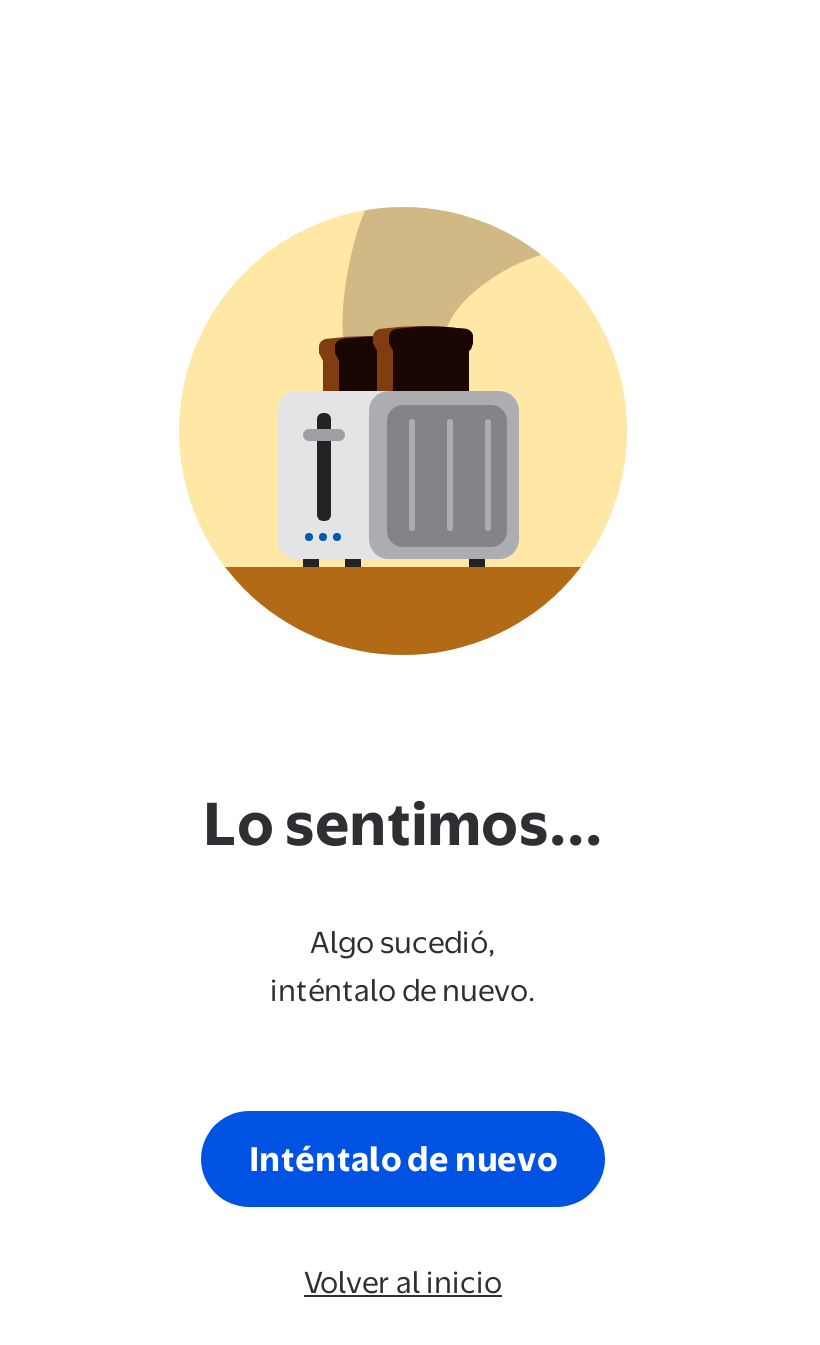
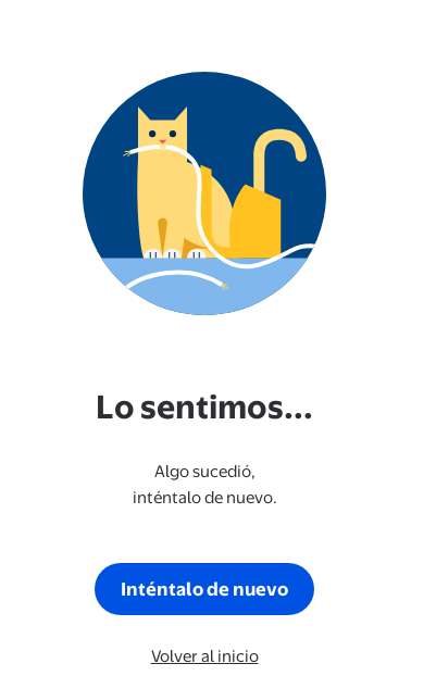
- [image]
+ [image]
